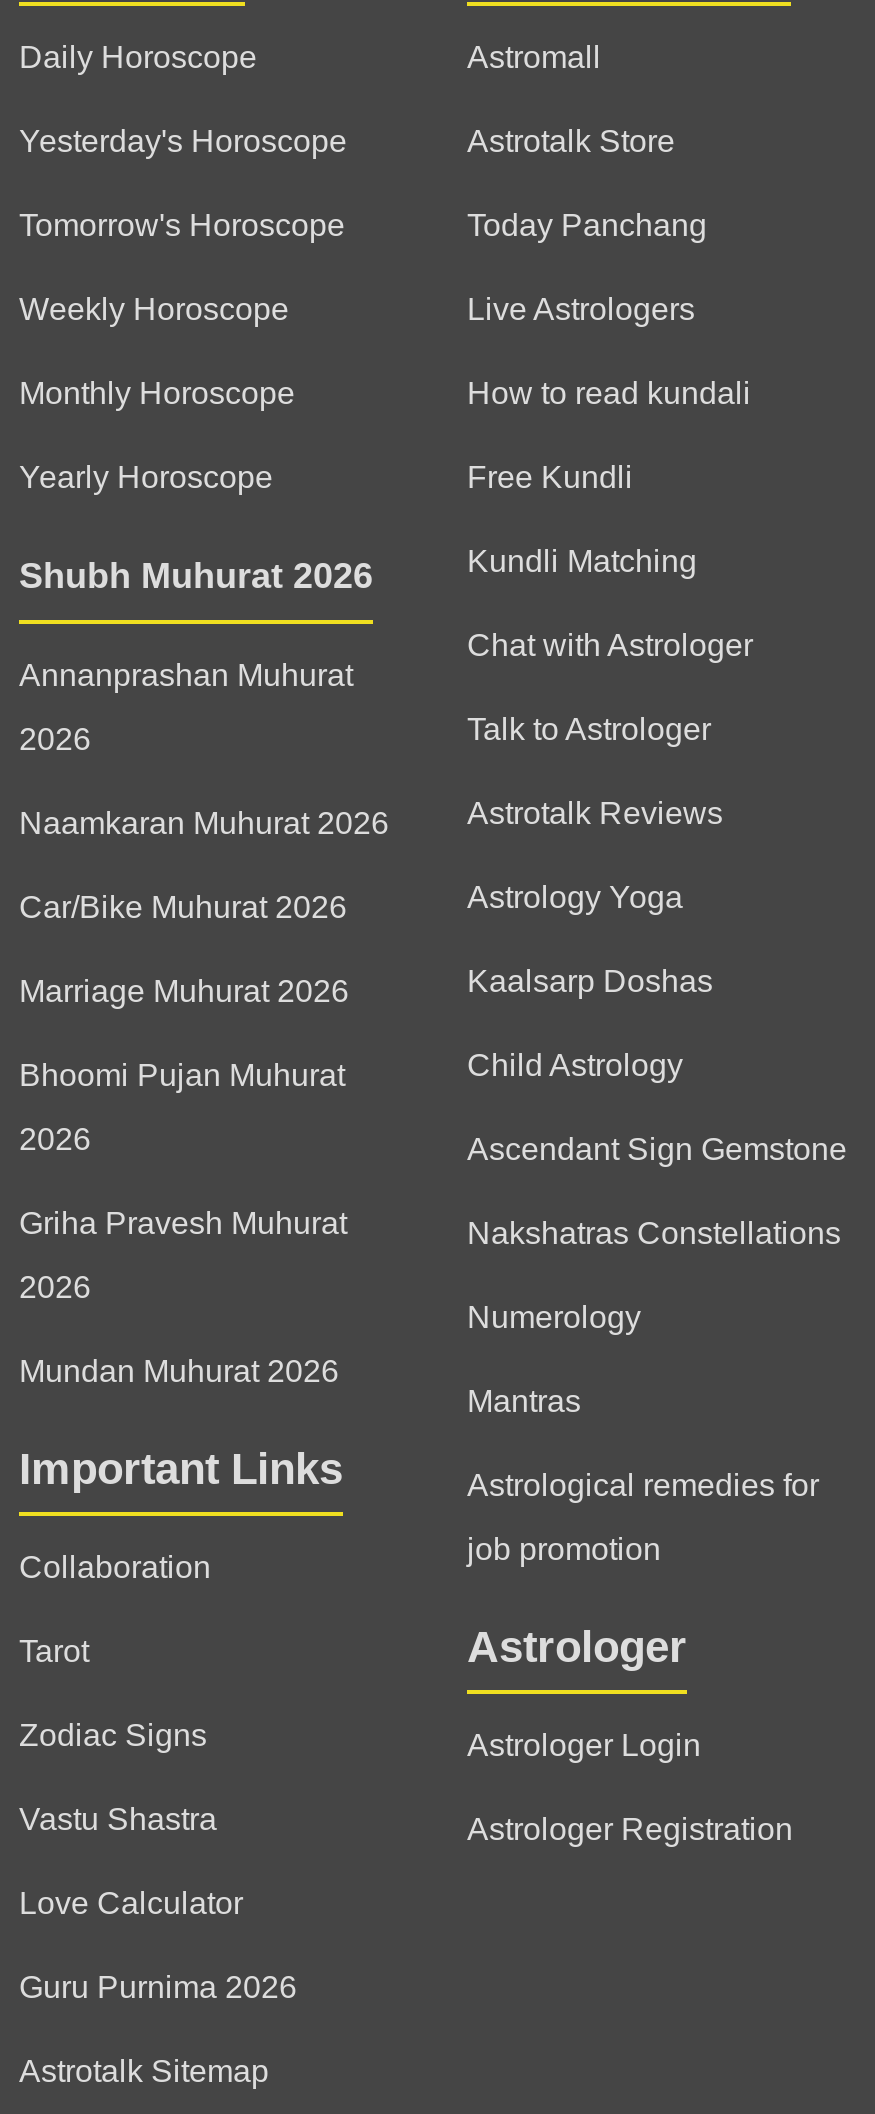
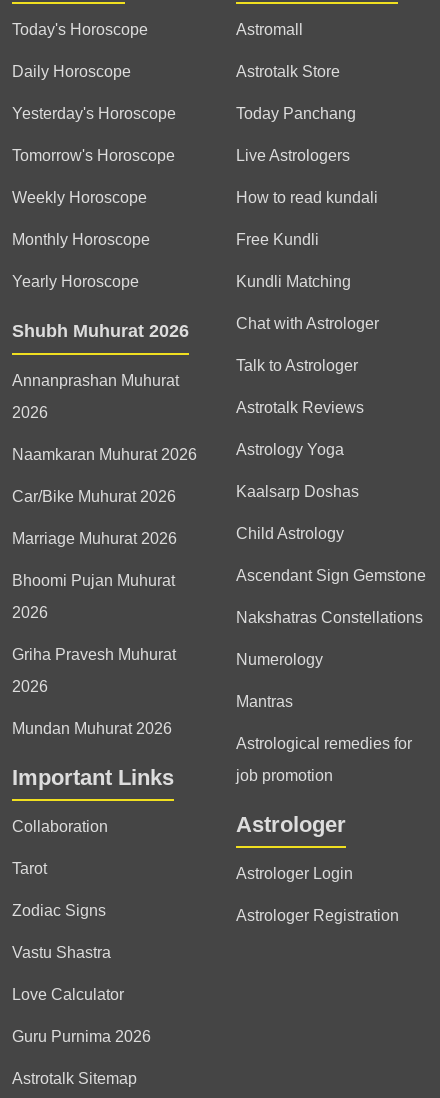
+ Today's Horoscope
